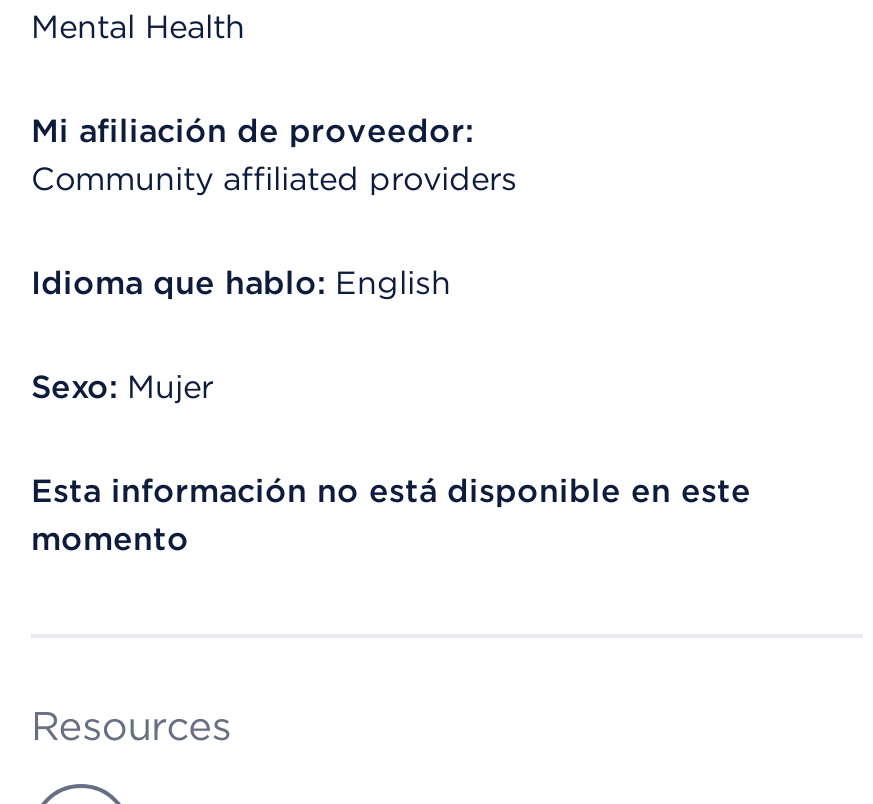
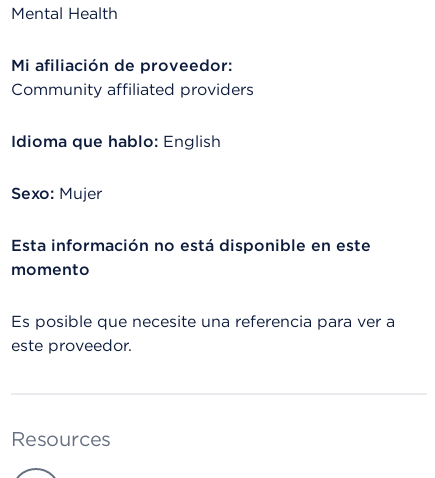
+ Es posible que necesite una referencia para ver a
+ este proveedor.
